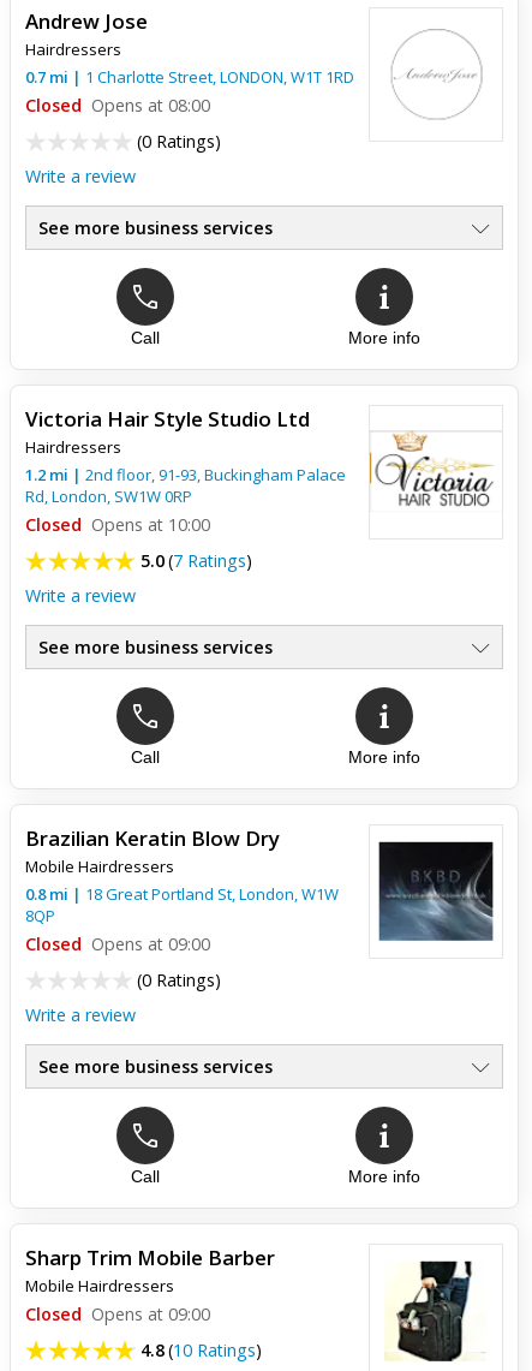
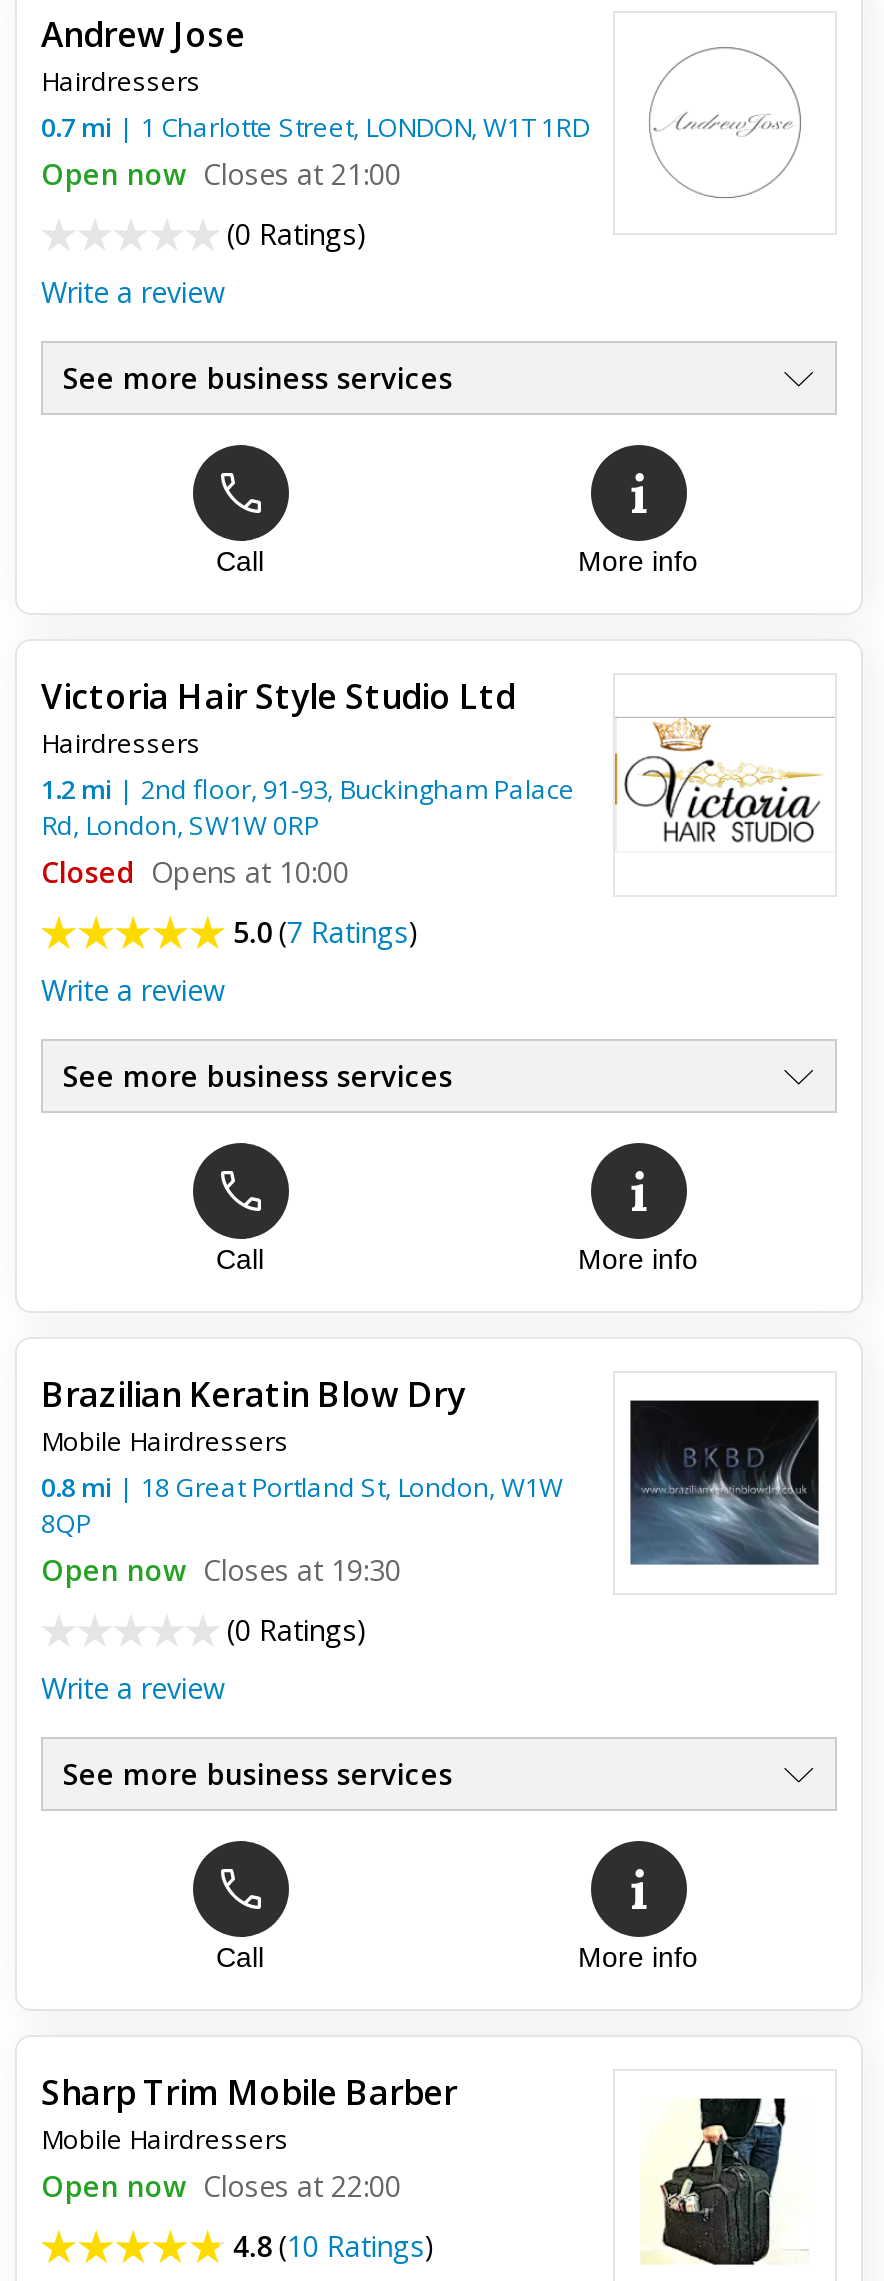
- Closed Opens at 08:00
+ Open now Closes at 21:00

- Closed Opens at 09:00
+ Open now Closes at 19:30

- Closed Opens at 09:00
+ Open now Closes at 22:00
